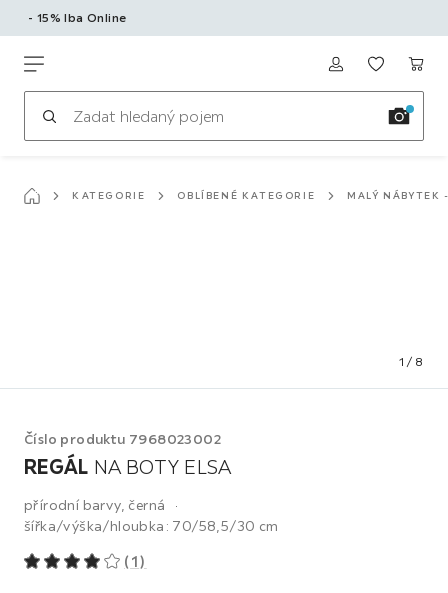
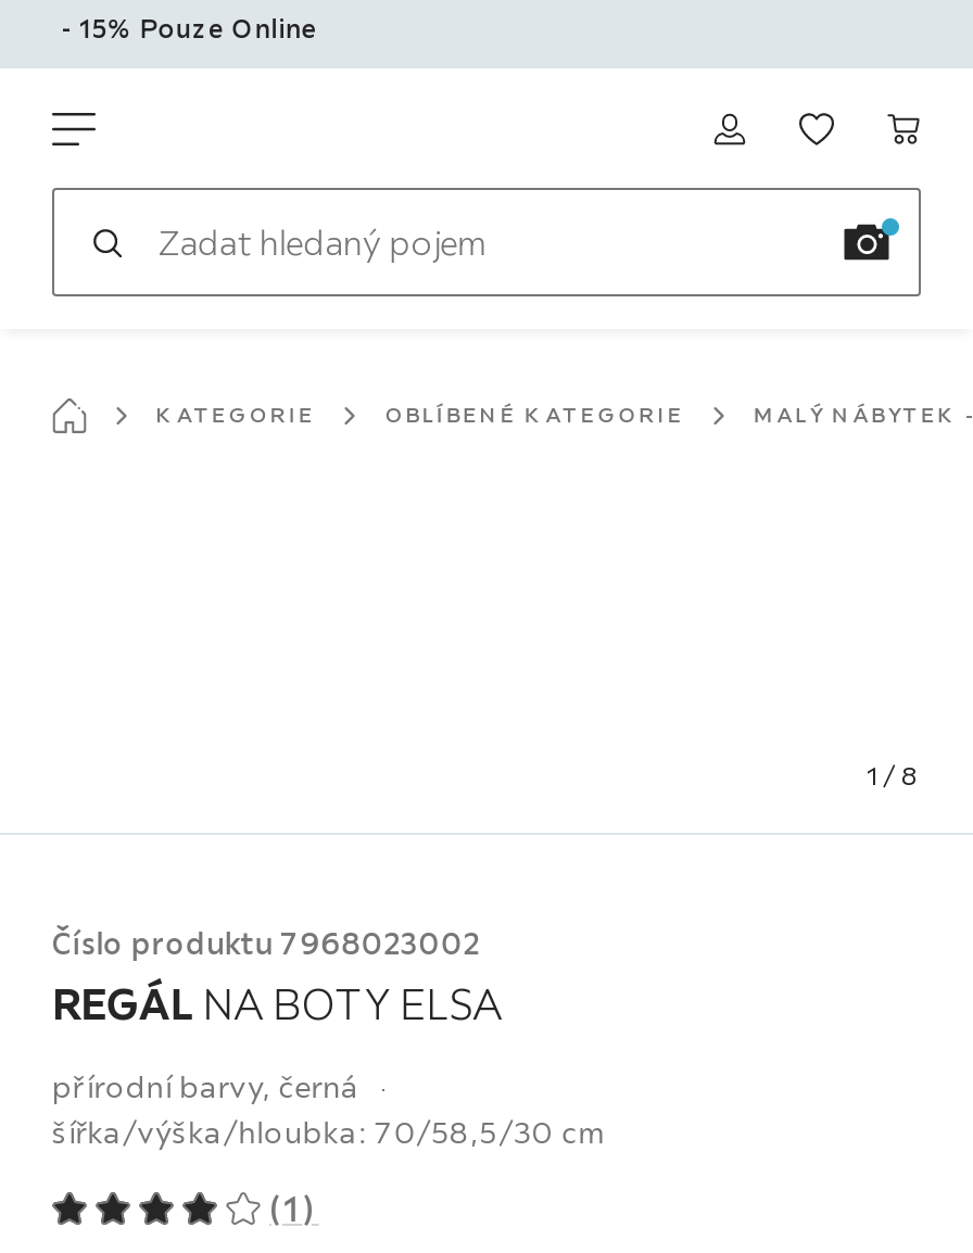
- - 15% Iba Online
+ - 15% Pouze Online
